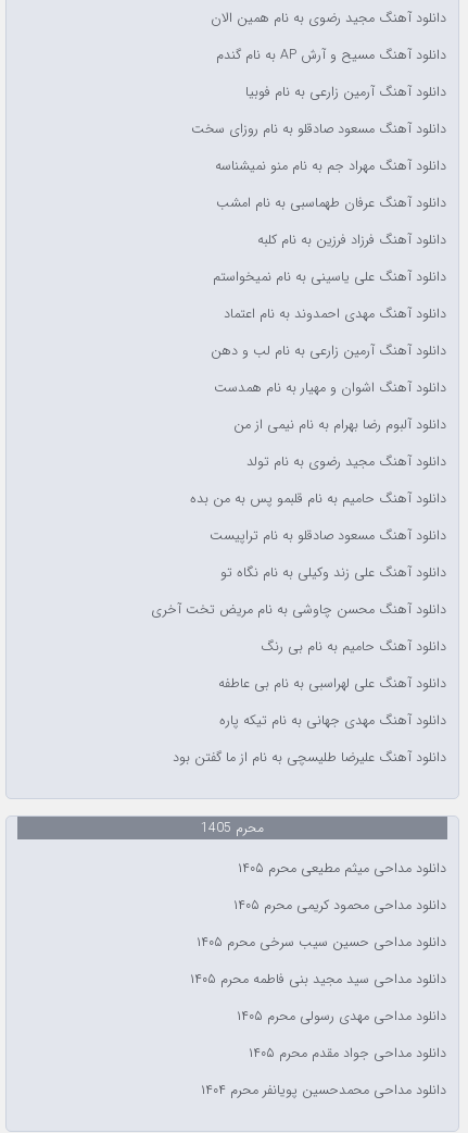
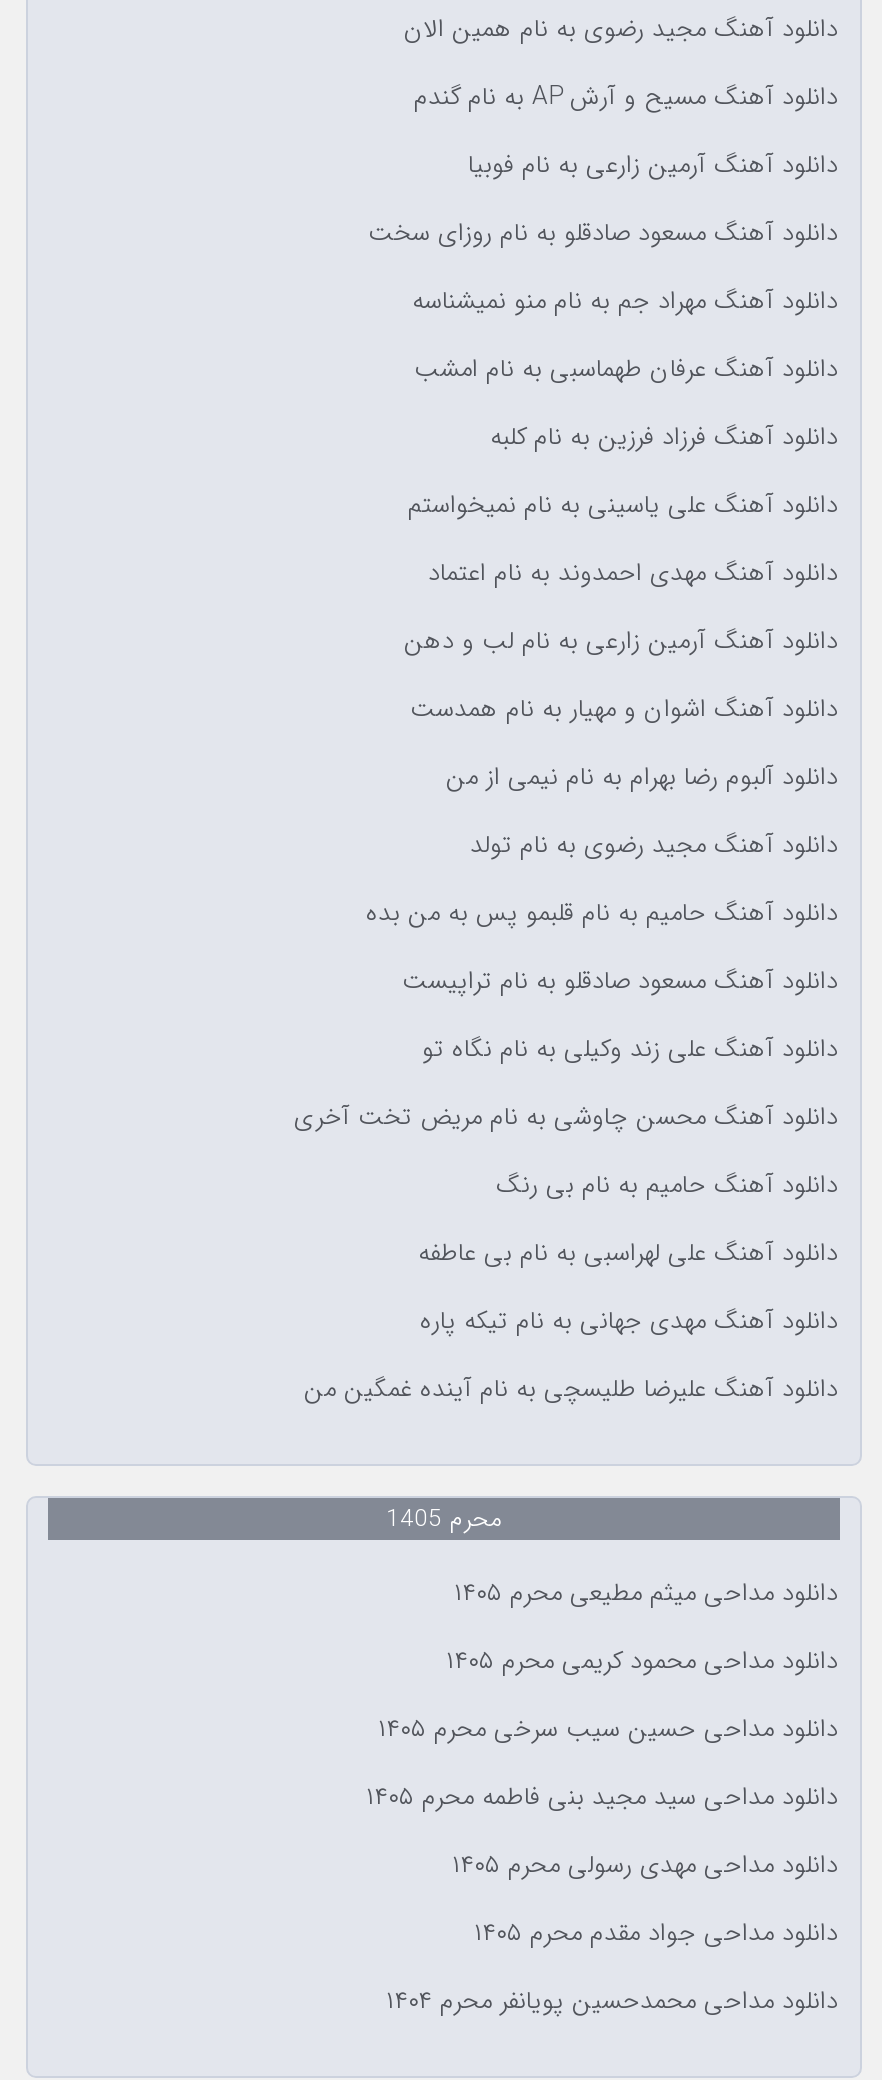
- دانلود آهنگ علیرضا طلیسچی به نام از ما گفتن بود
+ دانلود آهنگ علیرضا طلیسچی به نام آینده غمگین من
